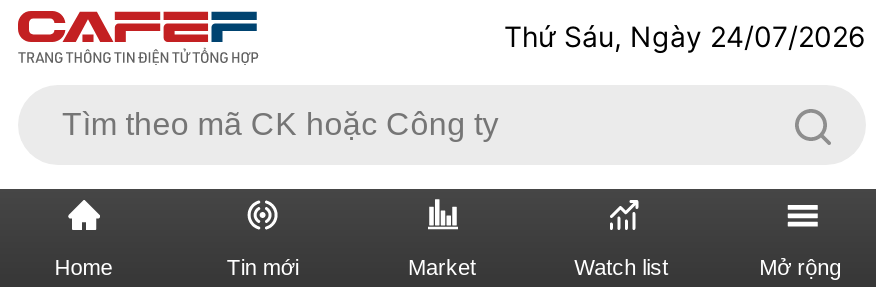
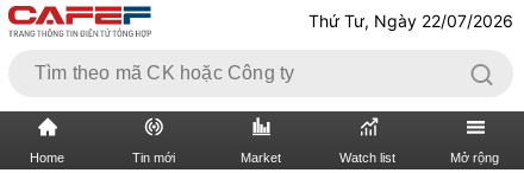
- Thứ Sáu, Ngày 24/07/2026
+ Thứ Tư, Ngày 22/07/2026
